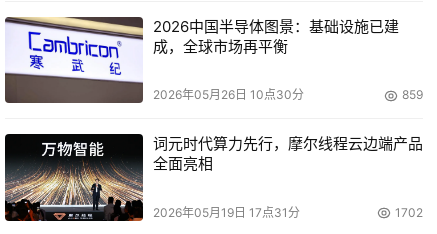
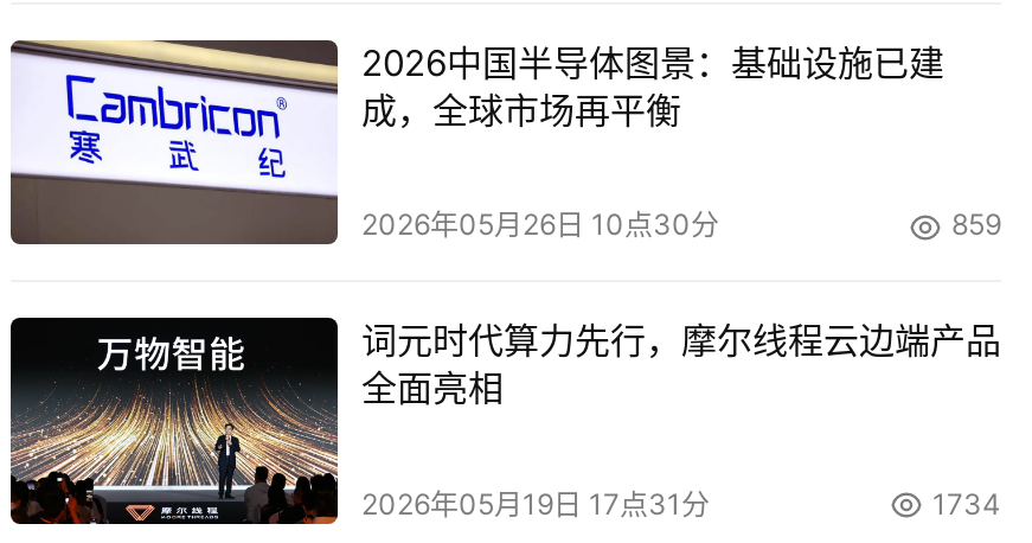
- 1702
+ 1734
